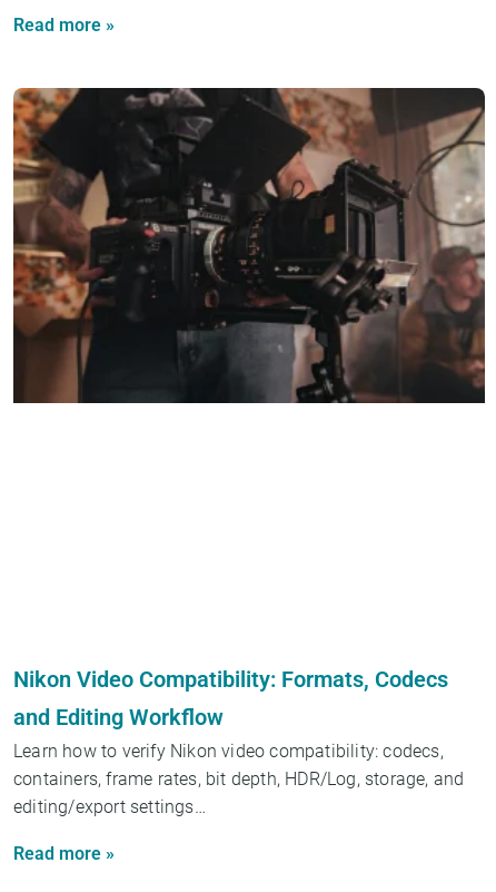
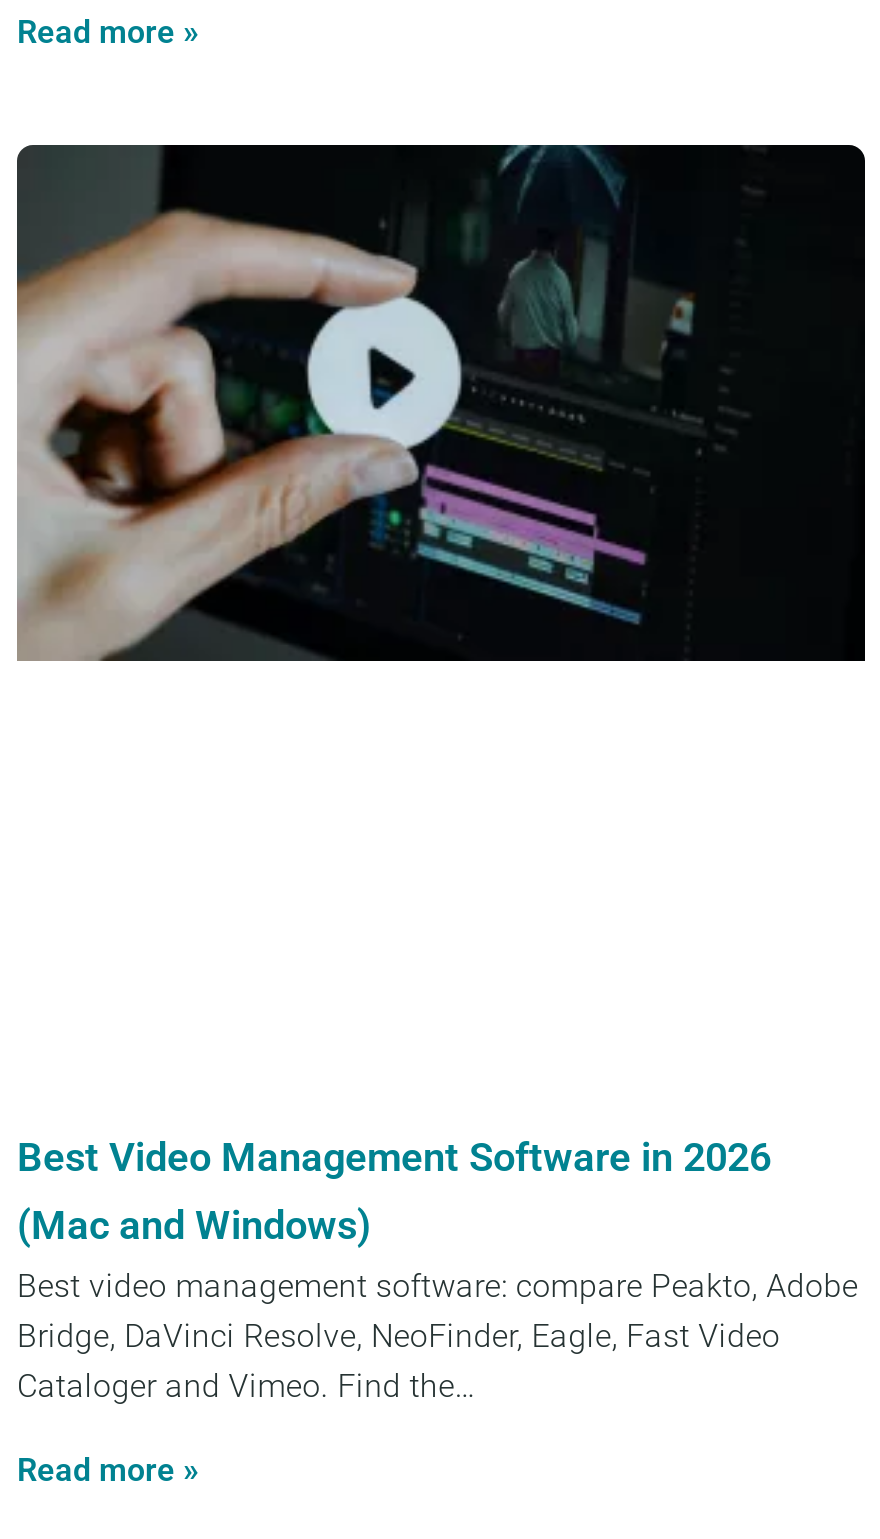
- [image]
+ [image]

- Nikon Video Compatibility: Formats, Codecs
- and Editing Workflow
- Learn how to verify Nikon video compatibility: codecs,
- containers, frame rates, bit depth, HDR/Log, storage, and
- editing/export settings…
+ Best Video Management Software in 2026
+ (Mac and Windows)
+ Best video management software: compare Peakto, Adobe
+ Bridge, DaVinci Resolve, NeoFinder, Eagle, Fast Video
+ Cataloger and Vimeo. Find the…
